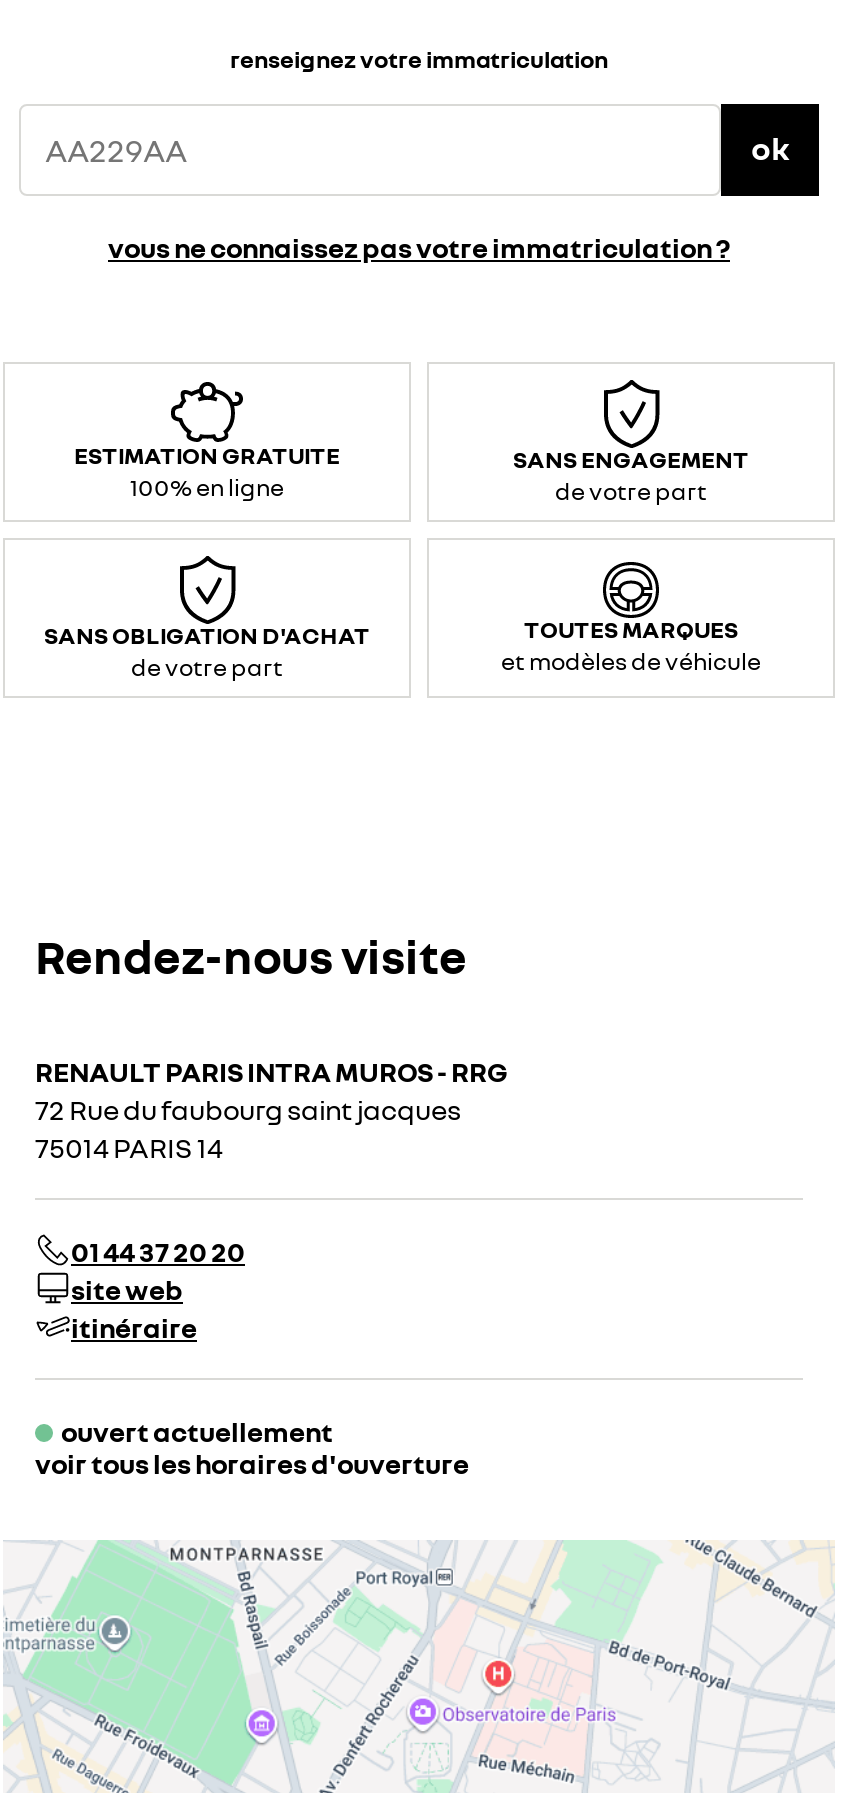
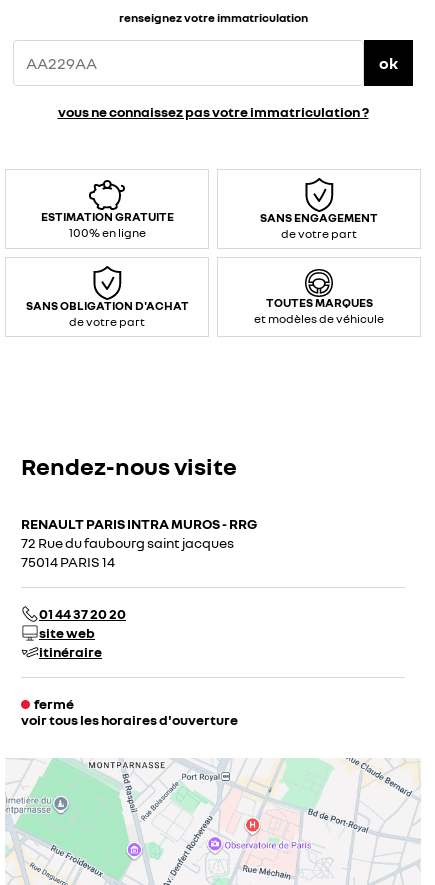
- ouvert actuellement
+ fermé
